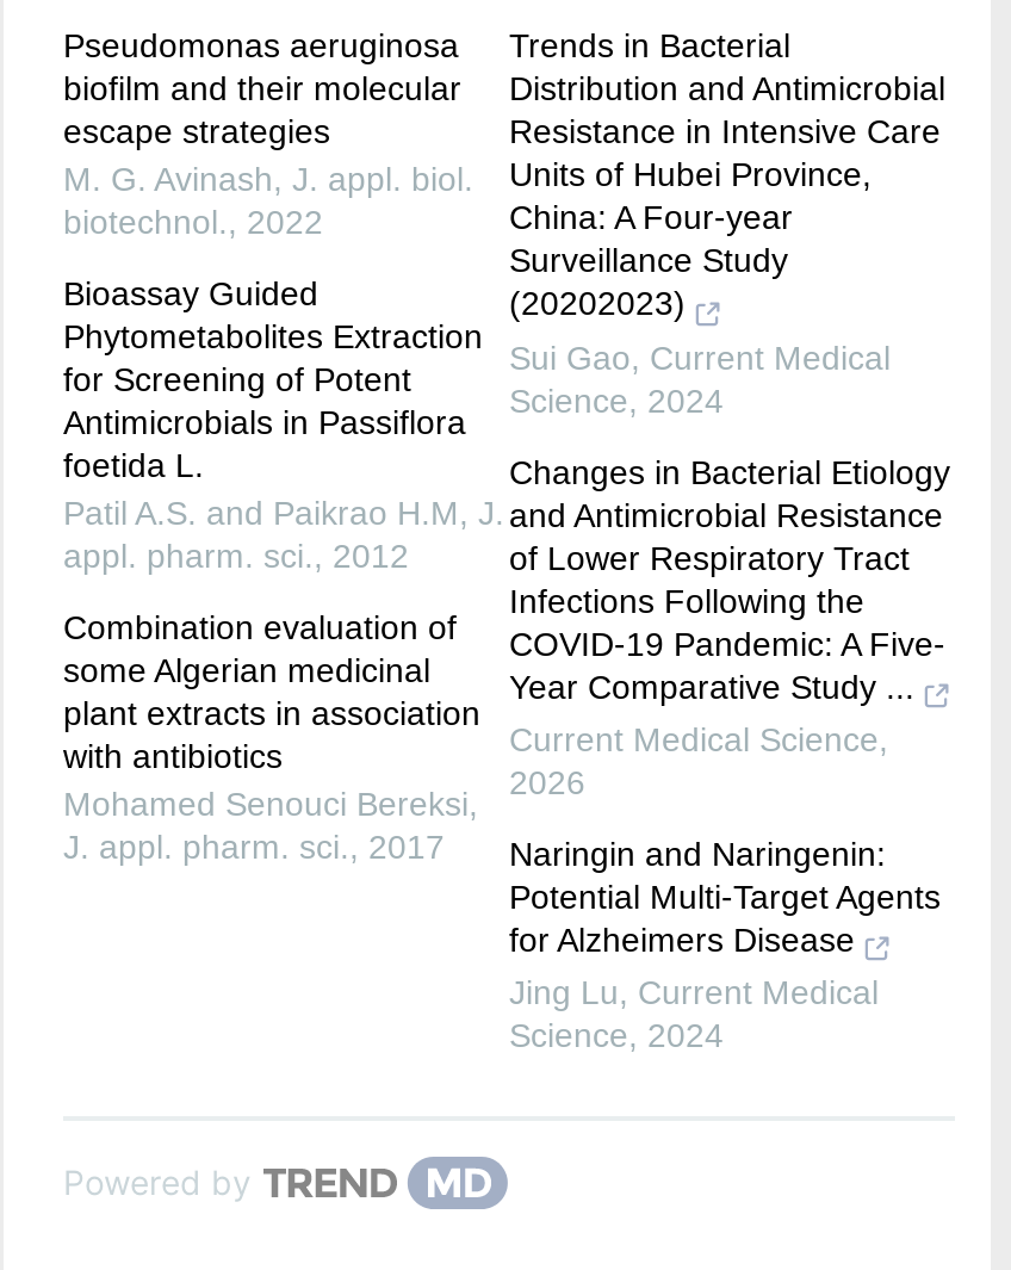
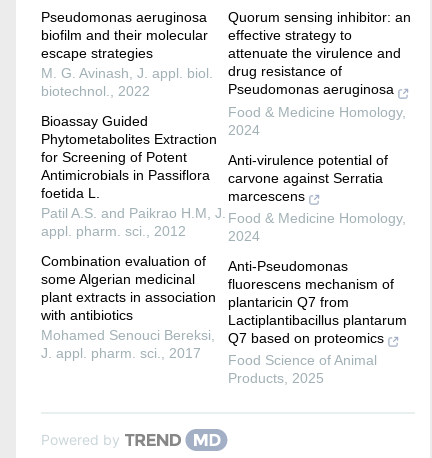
- Trends in Bacterial
- Distribution and Antimicrobial
- Resistance in Intensive Care
- Units of Hubei Province,
- China: A Four-year
- Surveillance Study
- (20202023)
- Sui Gao, Current Medical
- Science, 2024
+ Quorum sensing inhibitor: an
+ effective strategy to
+ attenuate the virulence and
+ drug resistance of
+ Pseudomonas aeruginosa
+ Food & Medicine Homology,
+ 2024

- Changes in Bacterial Etiology
- and Antimicrobial Resistance
- of Lower Respiratory Tract
- Infections Following the
- COVID-19 Pandemic: A Five-
- Year Comparative Study ...
- Current Medical Science,
- 2026
+ Anti-virulence potential of
+ carvone against Serratia
+ marcescens
+ Food & Medicine Homology,
+ 2024

- Naringin and Naringenin:
- Potential Multi-Target Agents
- for Alzheimers Disease
- Jing Lu, Current Medical
- Science, 2024
+ Anti-Pseudomonas
+ fluorescens mechanism of
+ plantaricin Q7 from
+ Lactiplantibacillus plantarum
+ Q7 based on proteomics
+ Food Science of Animal
+ Products, 2025
